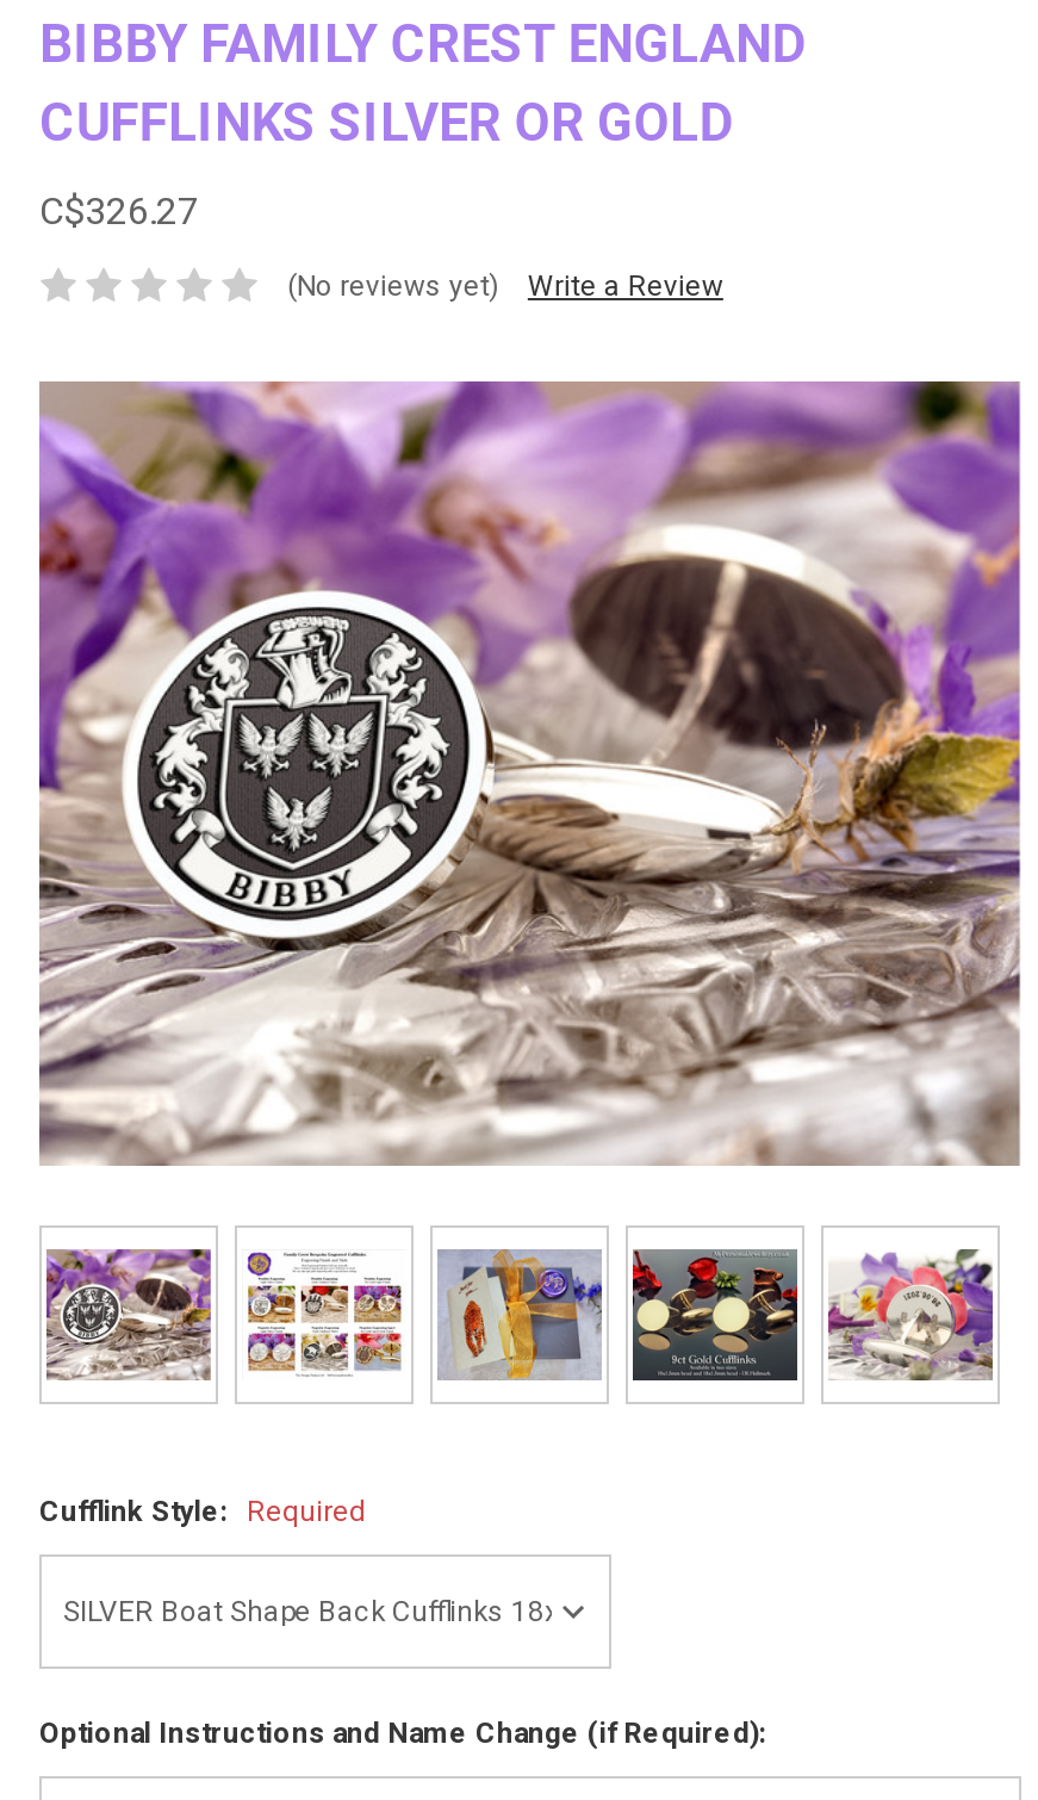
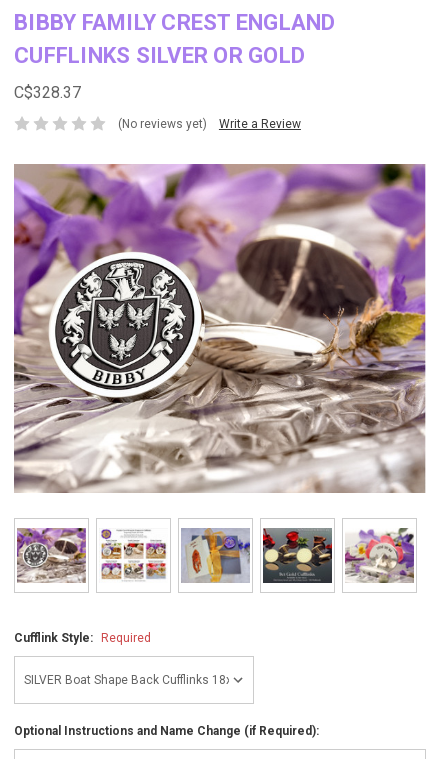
- C$326.27
+ C$328.37
